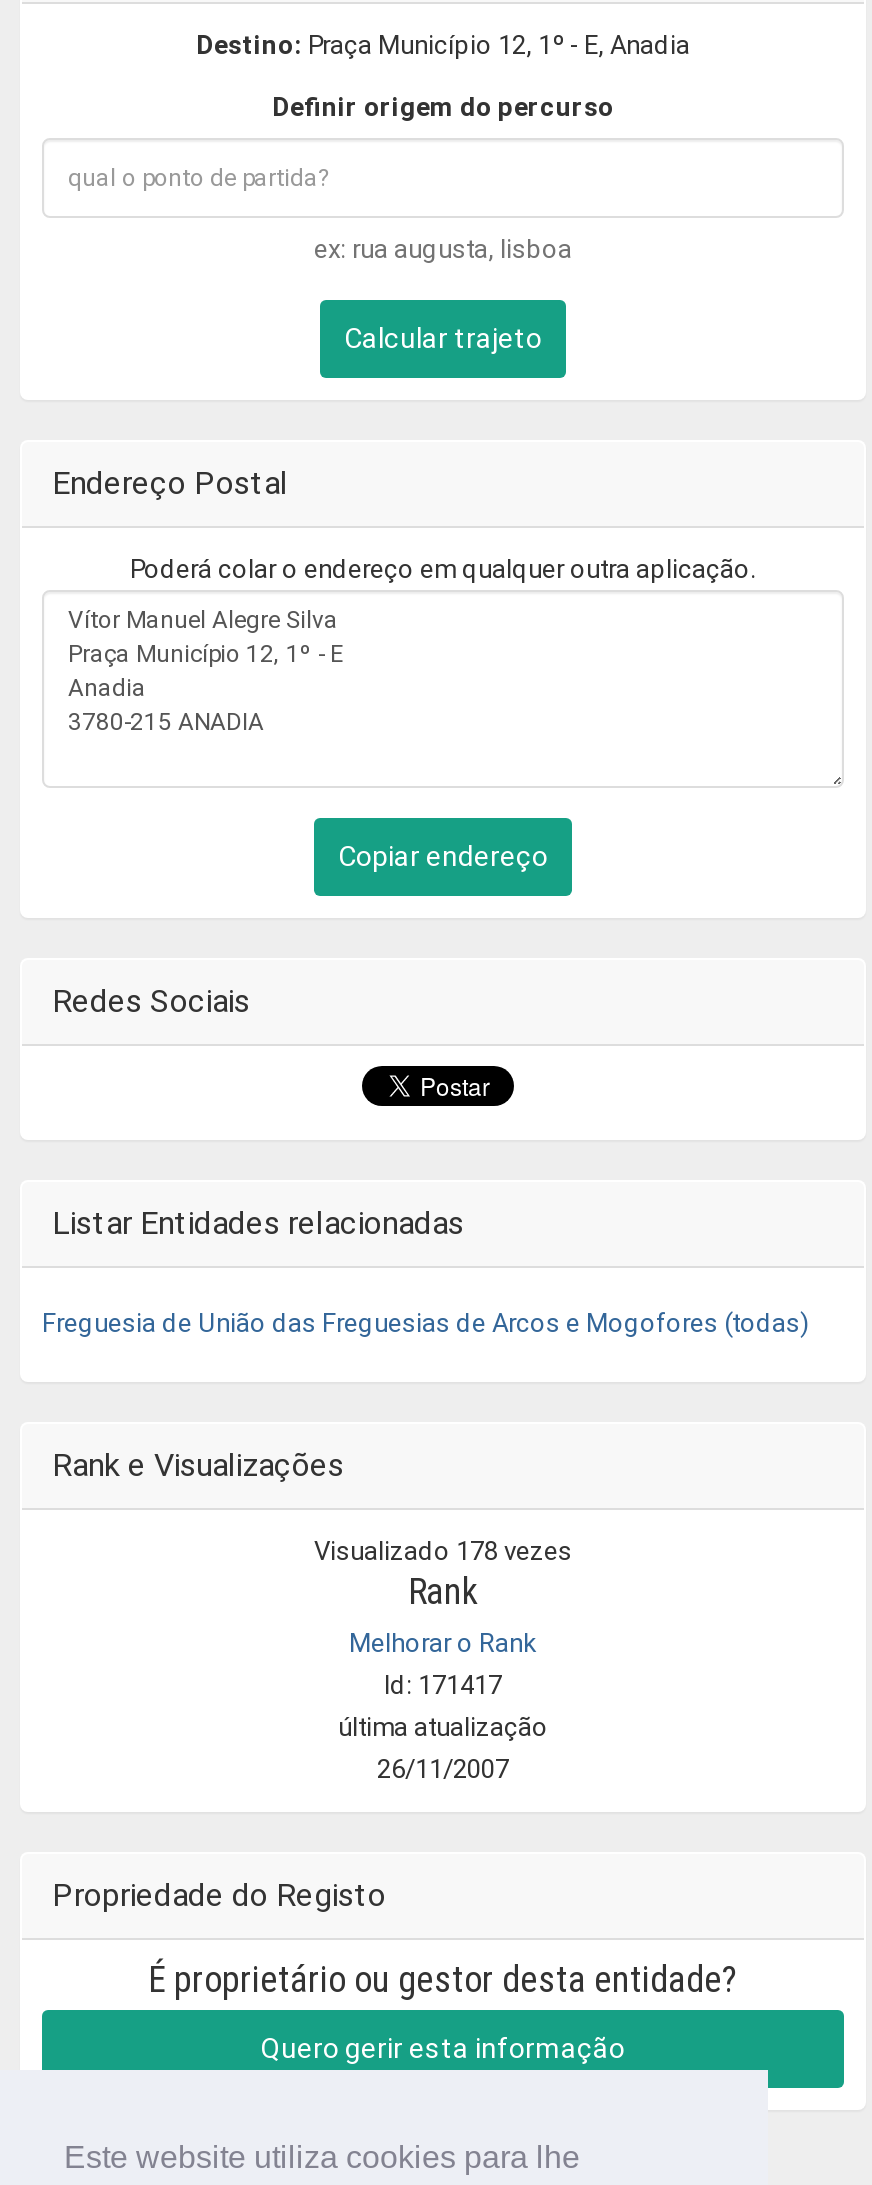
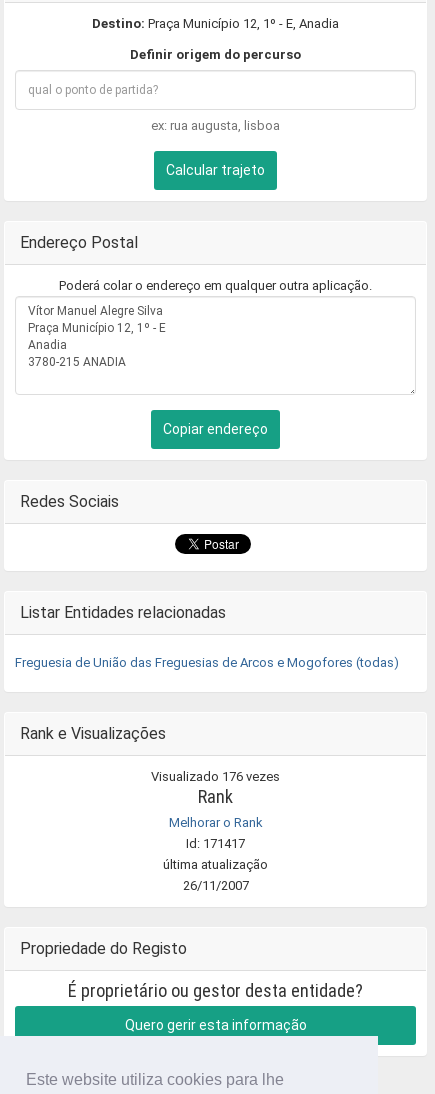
- Visualizado 178 vezes
+ Visualizado 176 vezes
